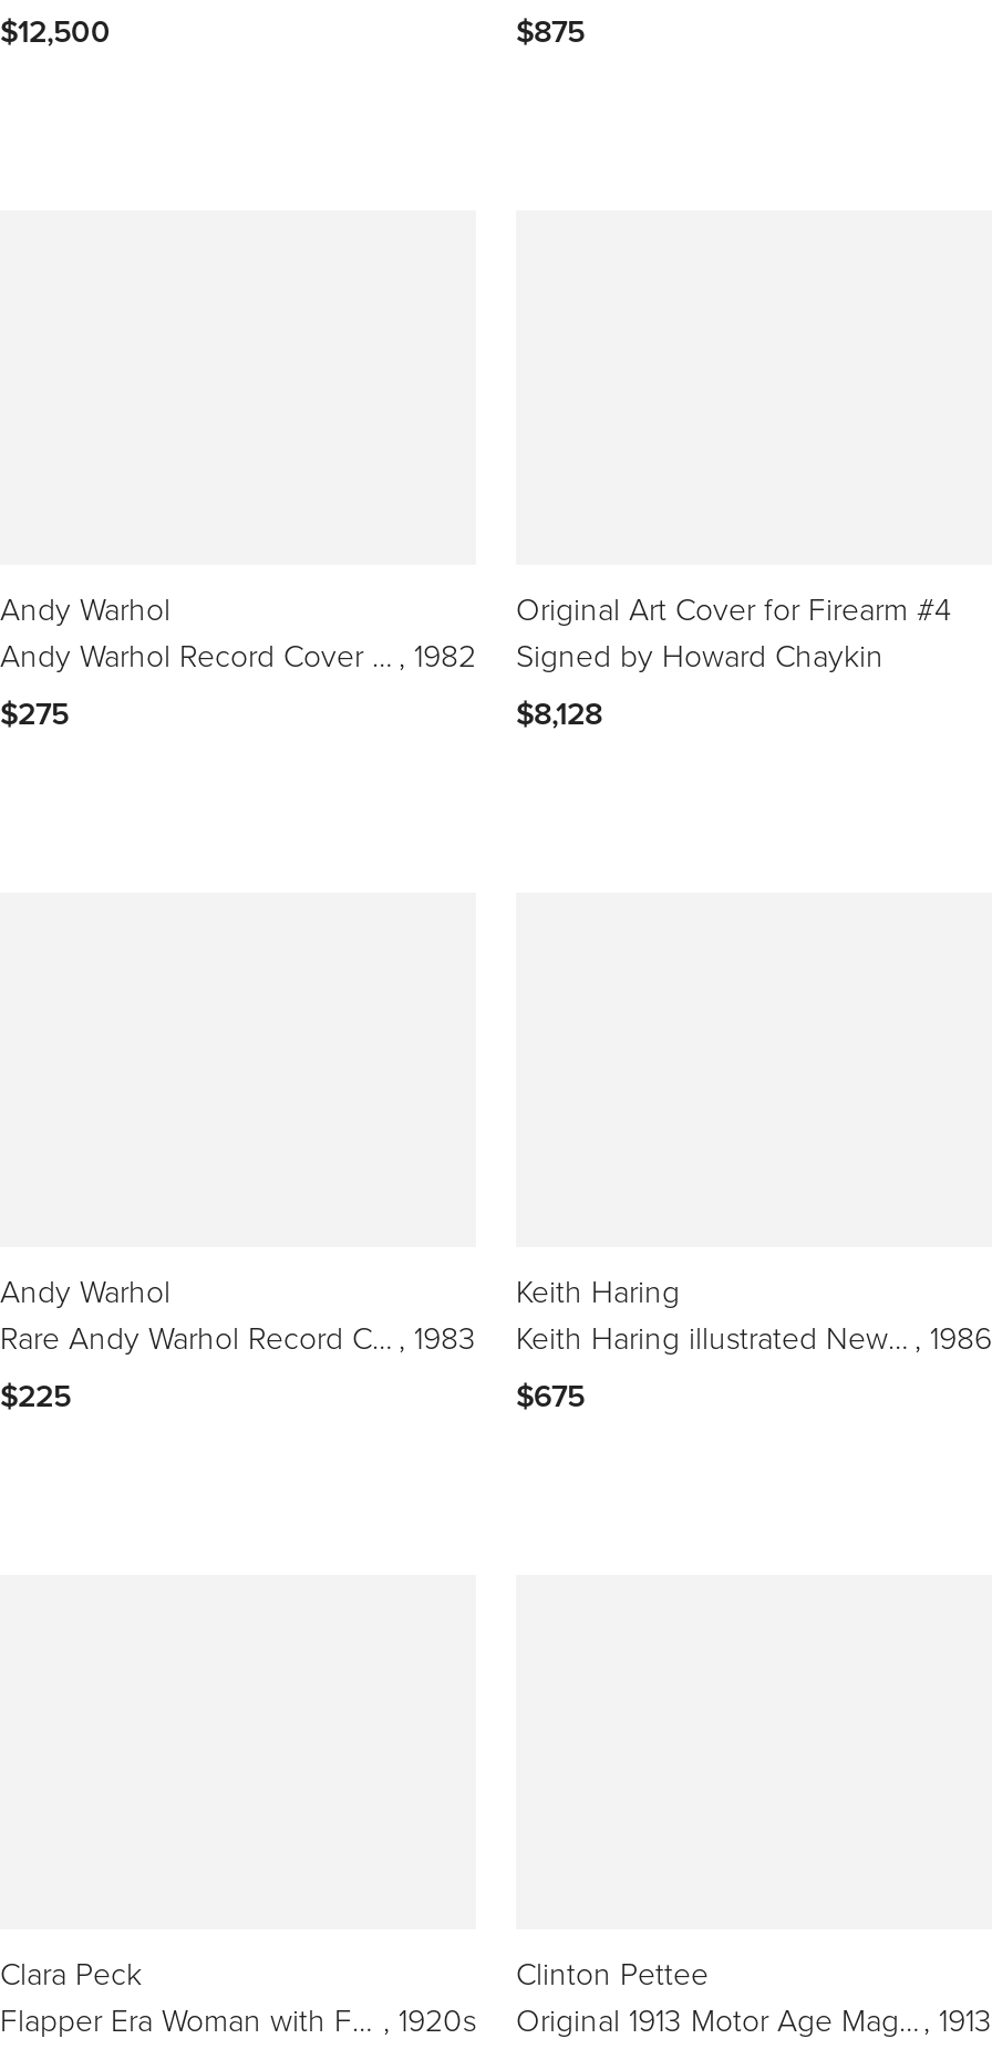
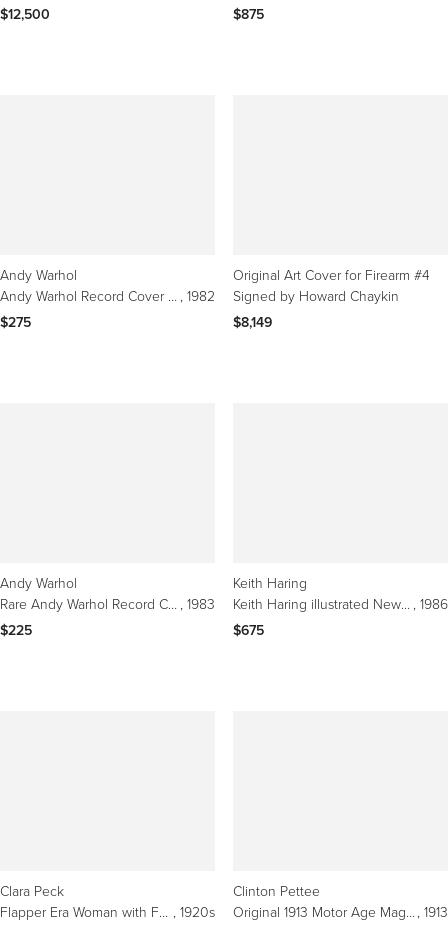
- $8,128
+ $8,149
